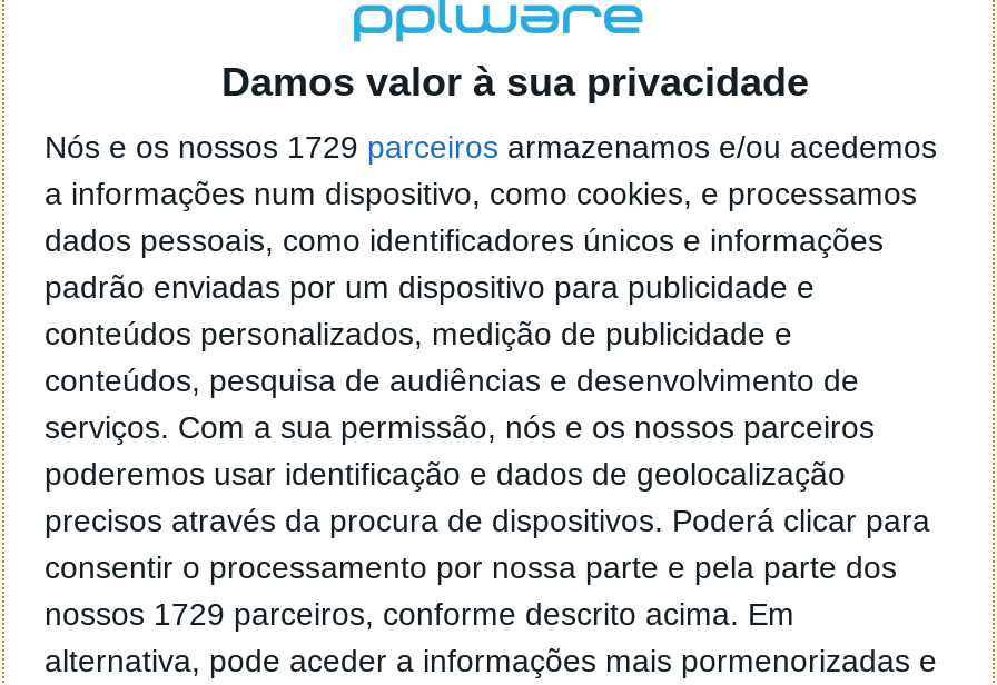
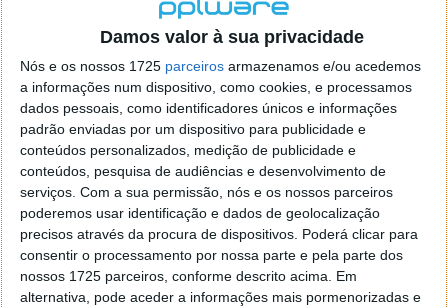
- Nós e os nossos 1729 parceiros armazenamos e/ou acedemos
+ Nós e os nossos 1725 parceiros armazenamos e/ou acedemos

- nossos 1729 parceiros, conforme descrito acima. Em
+ nossos 1725 parceiros, conforme descrito acima. Em
